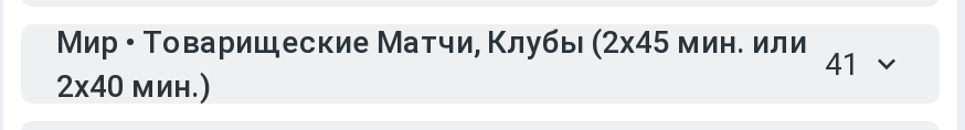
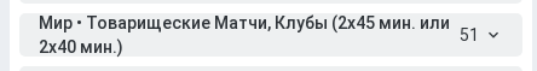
- 41
+ 51
